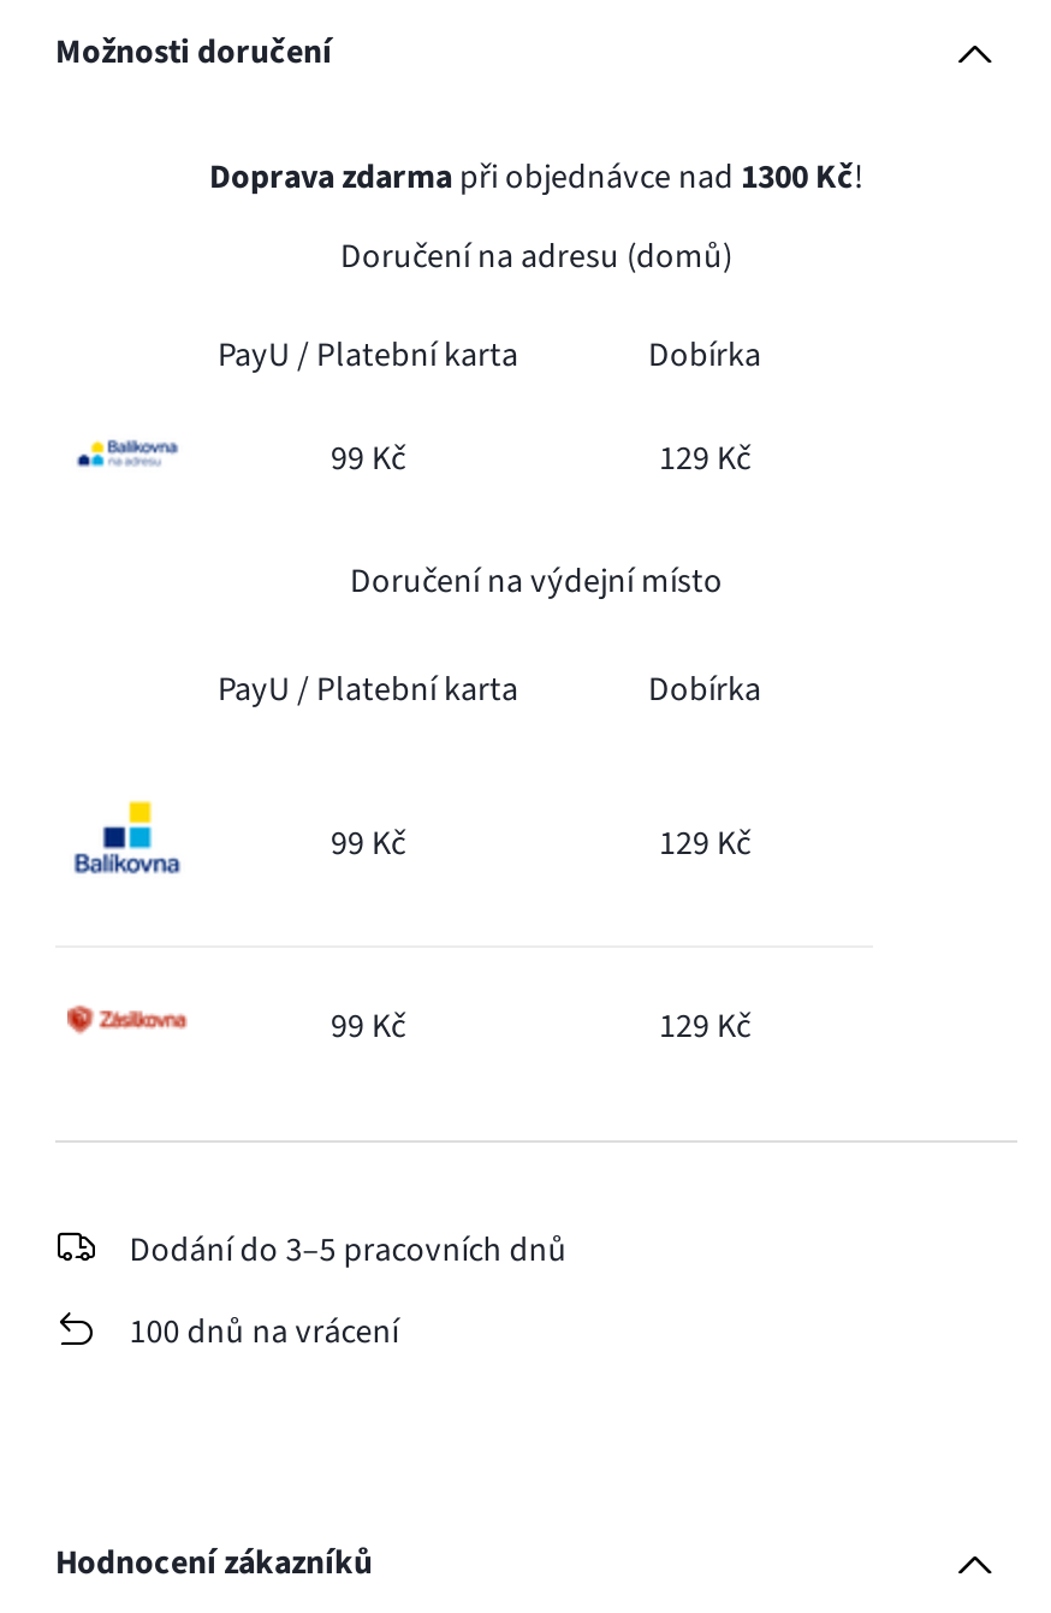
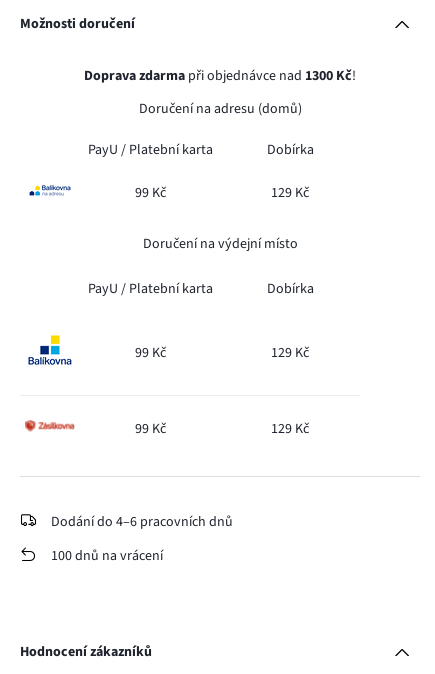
- Dodání do 3–5 pracovních dnů
+ Dodání do 4–6 pracovních dnů
